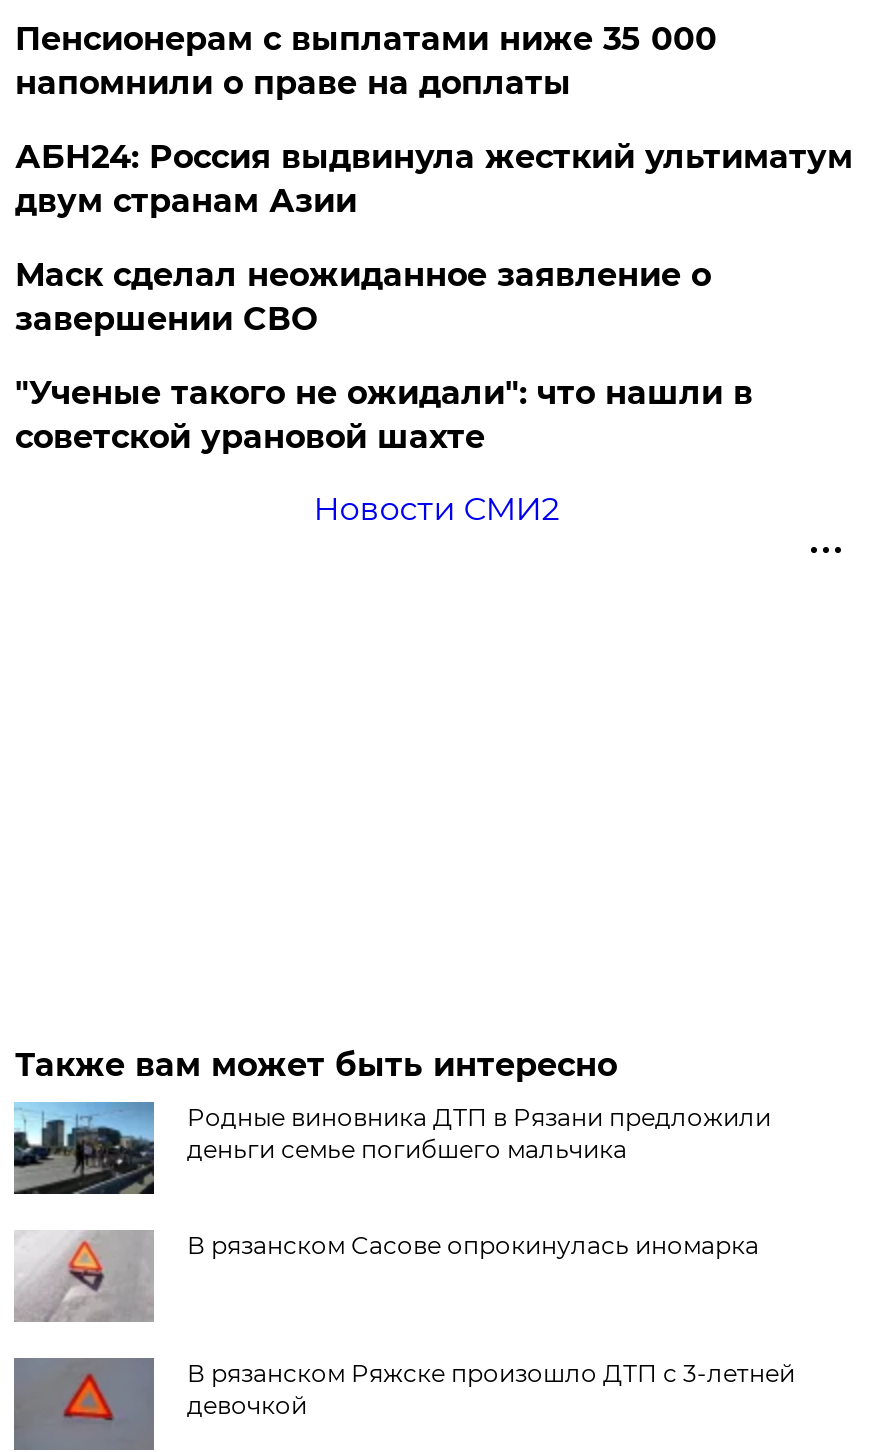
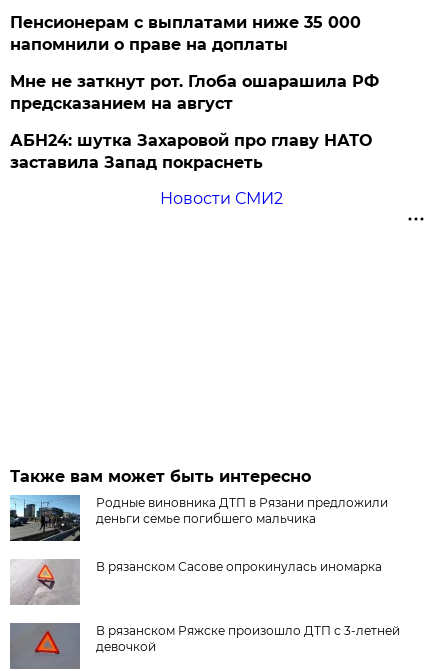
- АБН24: Россия выдвинула жесткий ультиматум
- двум странам Азии
- Маск сделал неожиданное заявление о
- завершении СВО
- "Ученые такого не ожидали": что нашли в
- советской урановой шахте
+ Мне не заткнут рот. Глоба ошарашила РФ
+ предсказанием на август
+ АБН24: шутка Захаровой про главу НАТО
+ заставила Запад покраснеть
